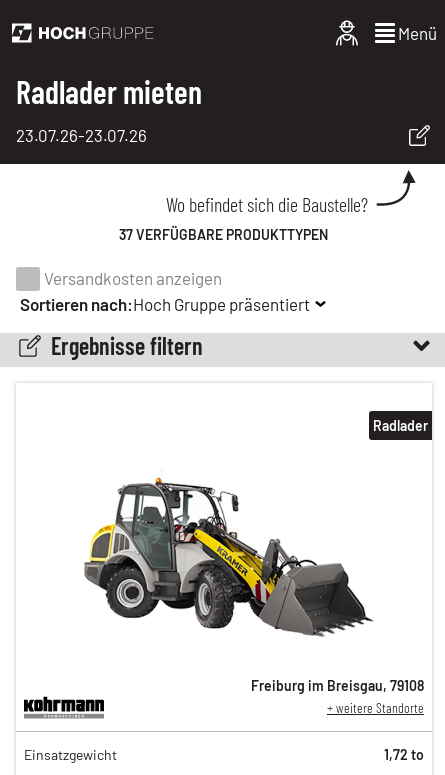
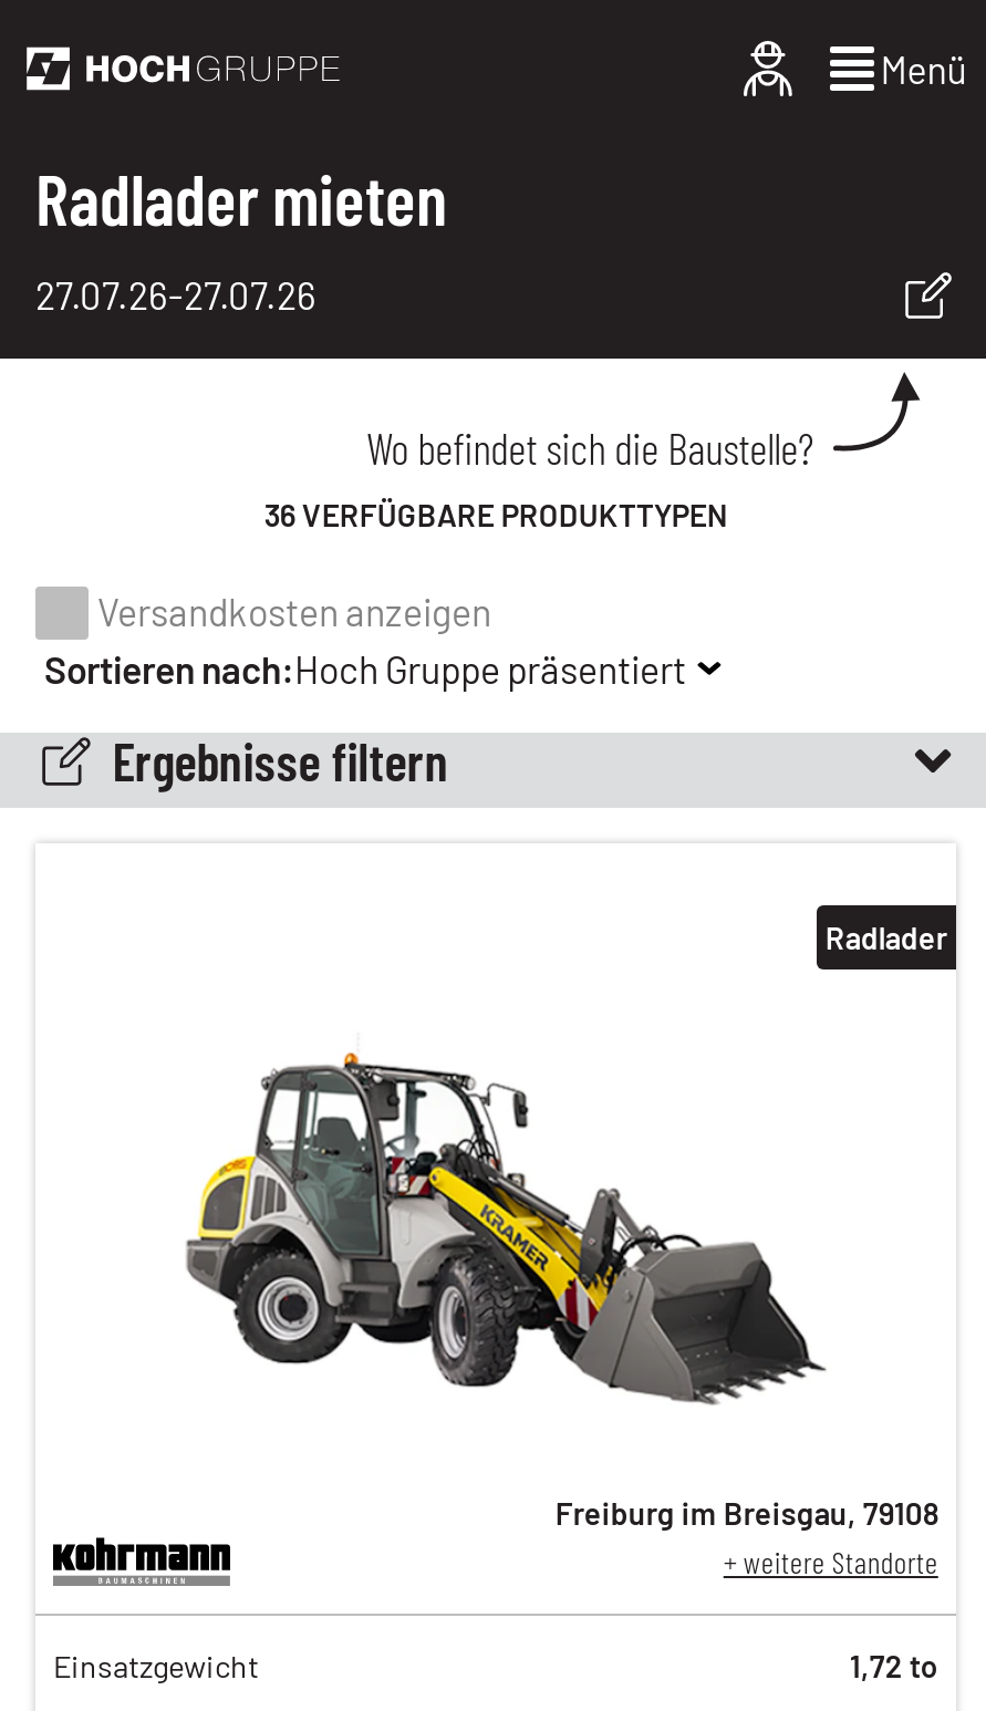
- 23.07.26-23.07.26
+ 27.07.26-27.07.26

- 37 VERFÜGBARE PRODUKTTYPEN
+ 36 VERFÜGBARE PRODUKTTYPEN
